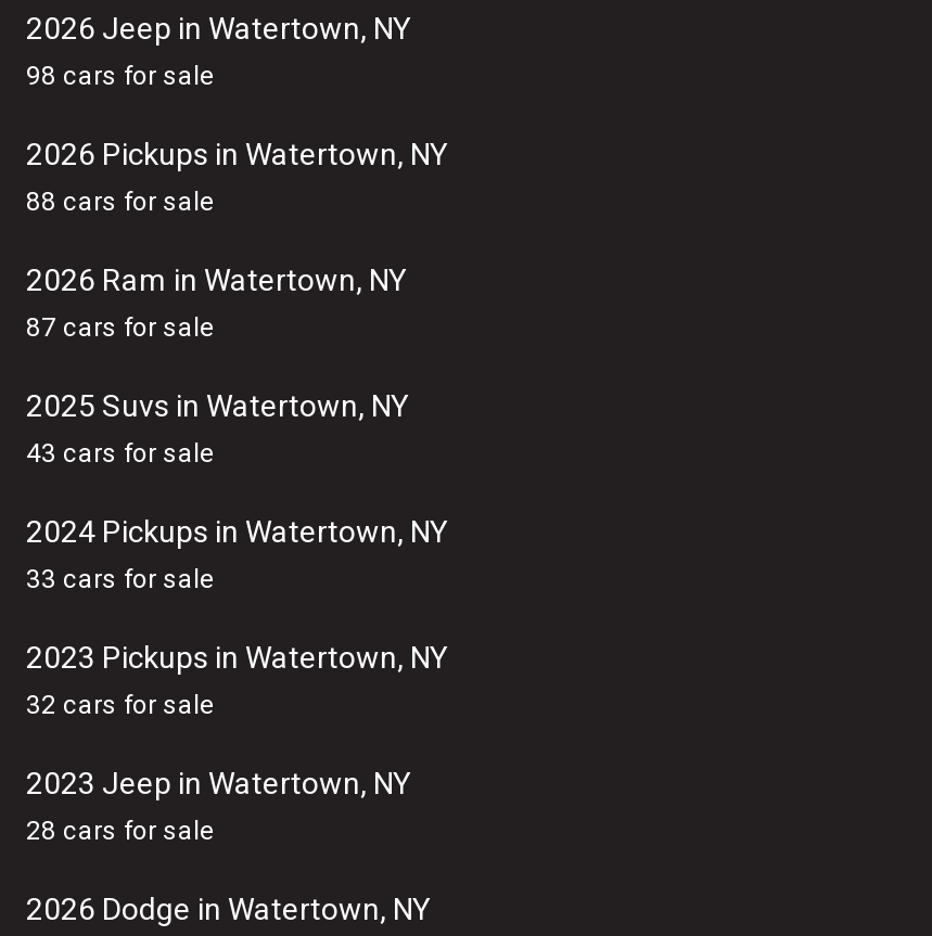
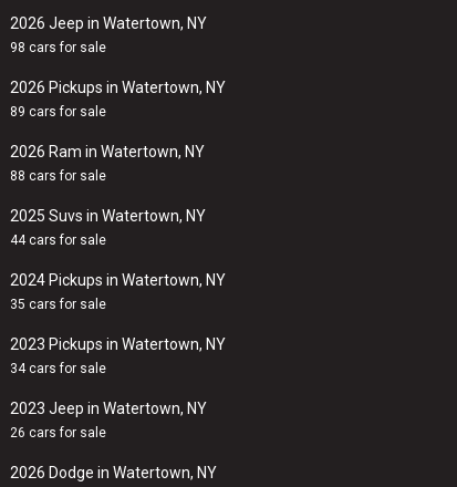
- 88 cars for sale
+ 89 cars for sale

- 87 cars for sale
+ 88 cars for sale

- 43 cars for sale
+ 44 cars for sale

- 33 cars for sale
+ 35 cars for sale

- 32 cars for sale
+ 34 cars for sale

- 28 cars for sale
+ 26 cars for sale
